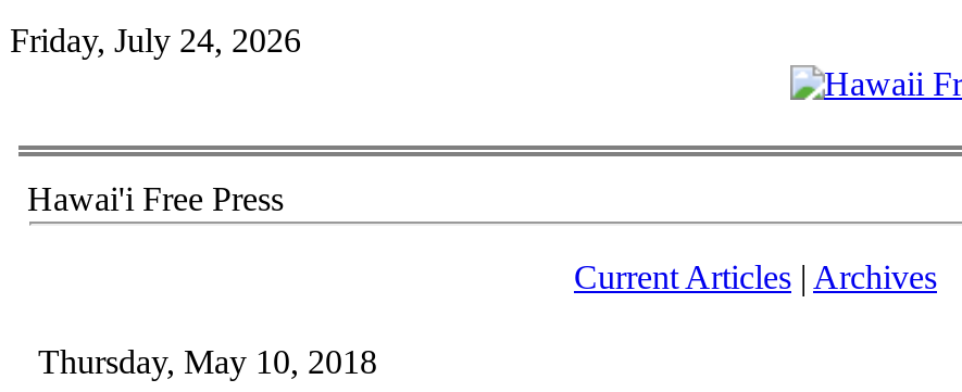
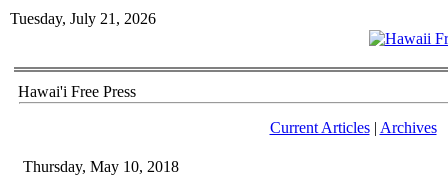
- Friday, July 24, 2026
+ Tuesday, July 21, 2026
